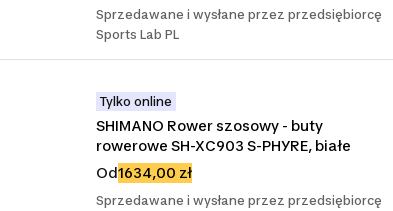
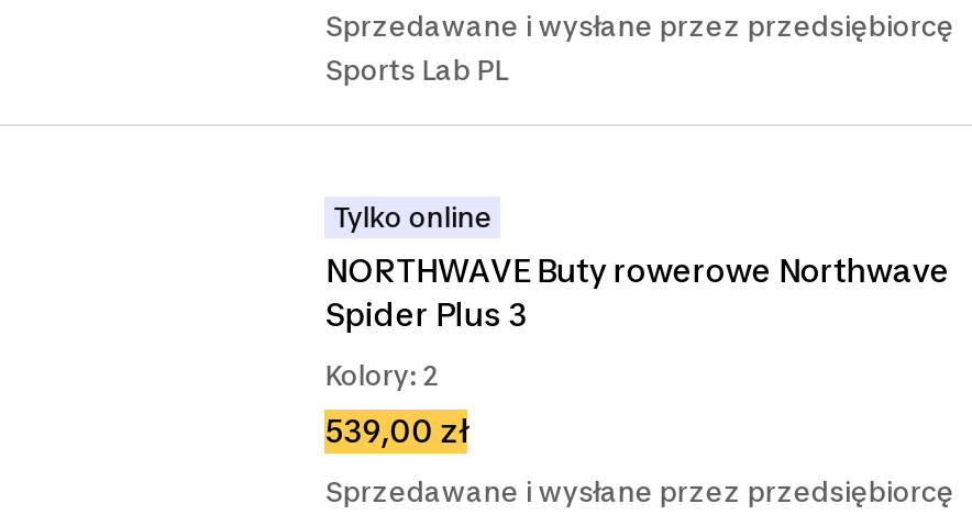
- SHIMANO Rower szosowy - buty
- rowerowe SH-XC903 S-PHYRE, białe
- Od1634,00 zł
+ NORTHWAVE Buty rowerowe Northwave
+ Spider Plus 3
+ Kolory: 2
+ 539,00 zł
